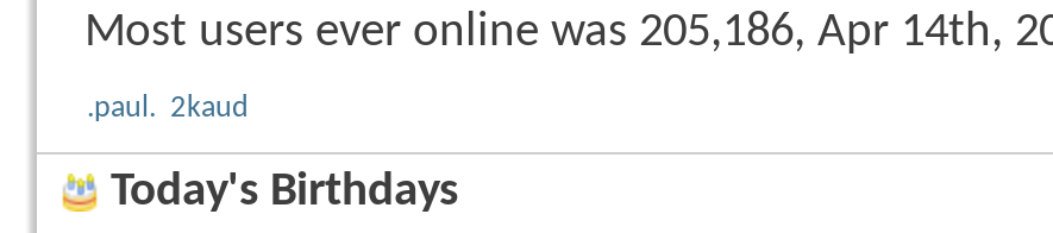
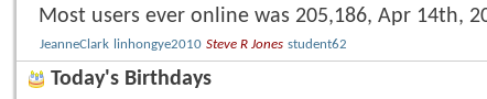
- .paul. 2kaud
+ JeanneClark linhongye2010 Steve R Jones student62
